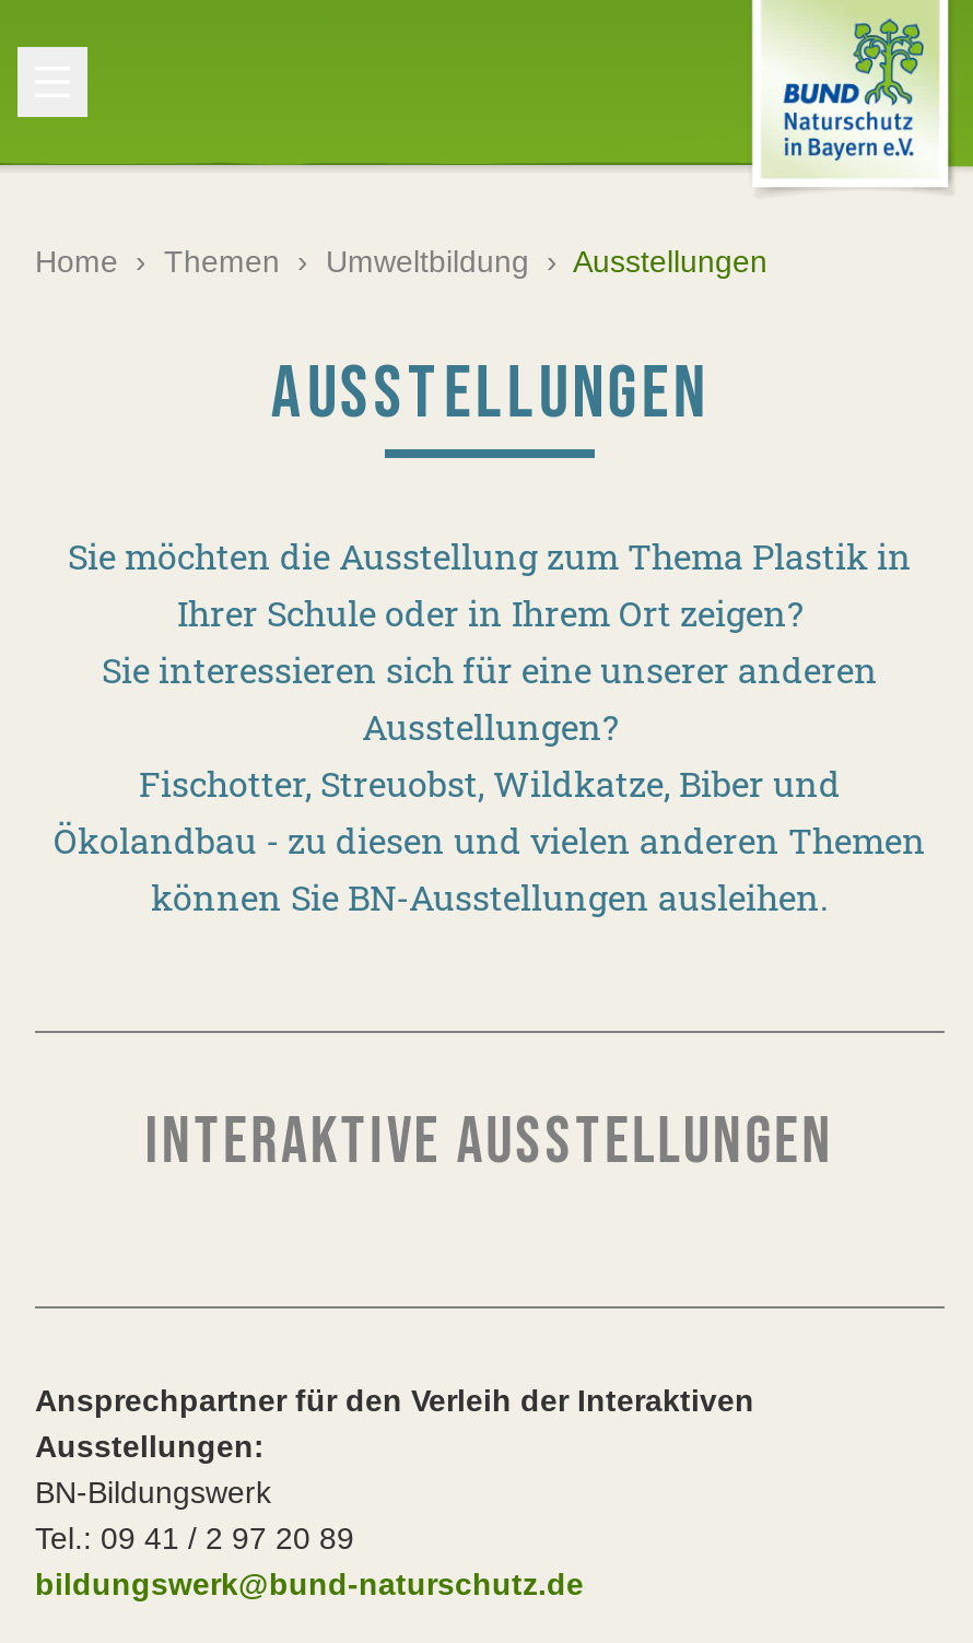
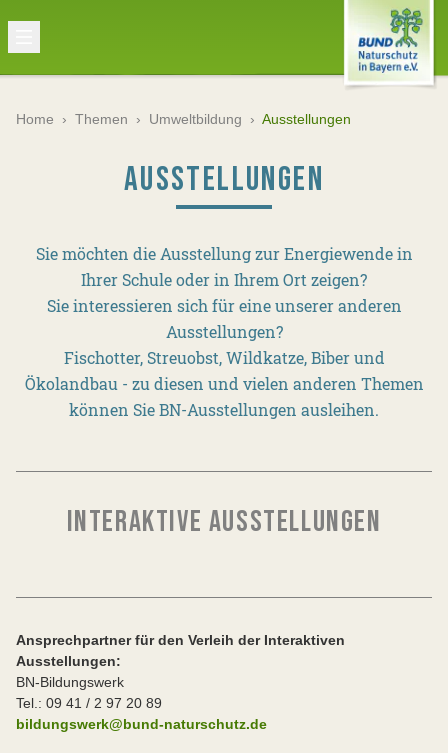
- Sie möchten die Ausstellung zum Thema Plastik in
+ Sie möchten die Ausstellung zur Energiewende in
